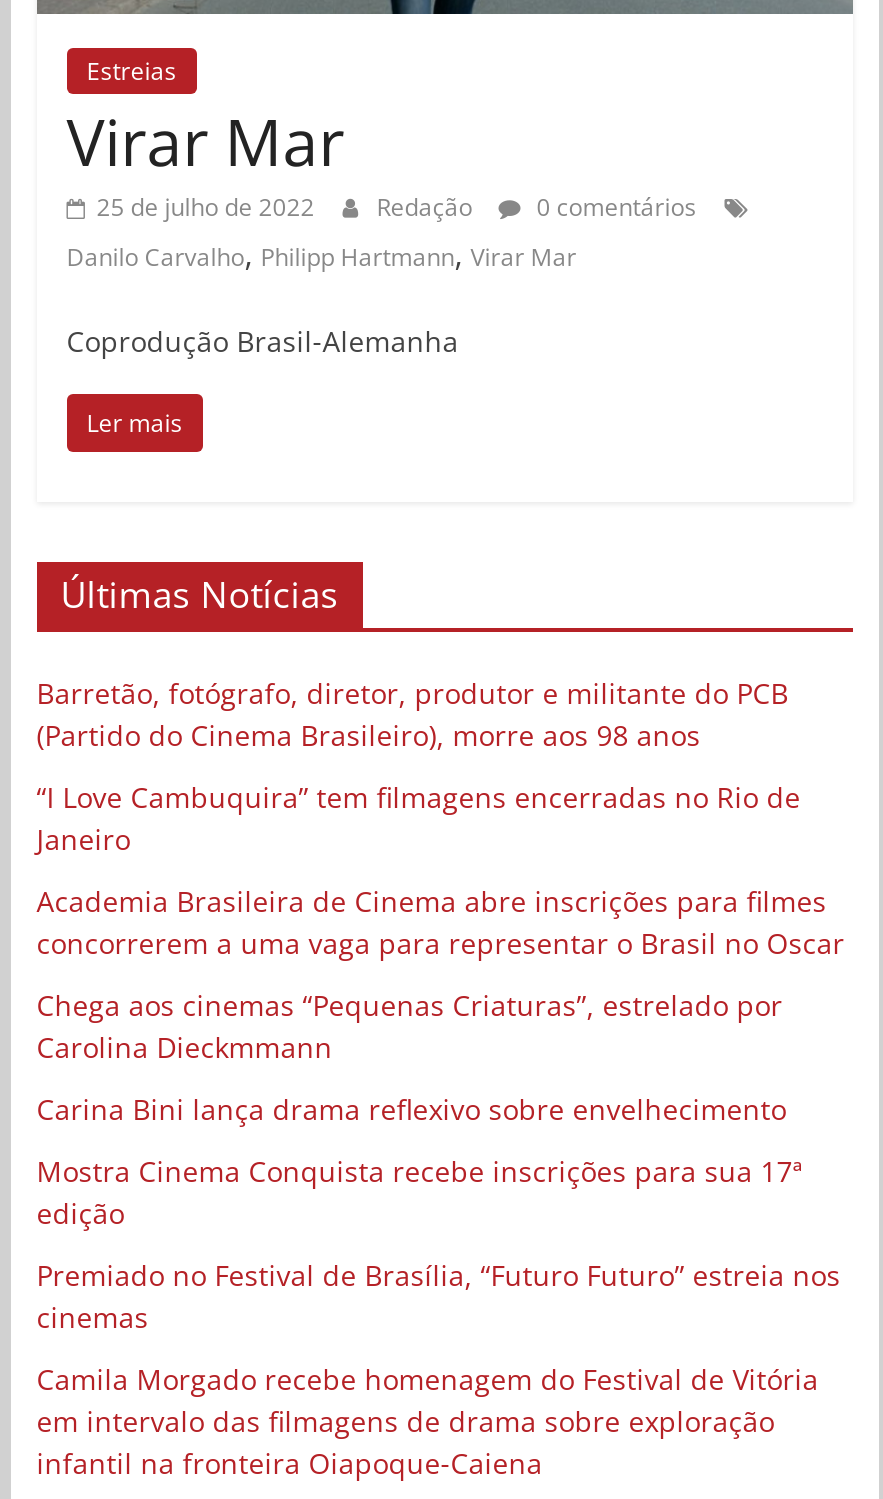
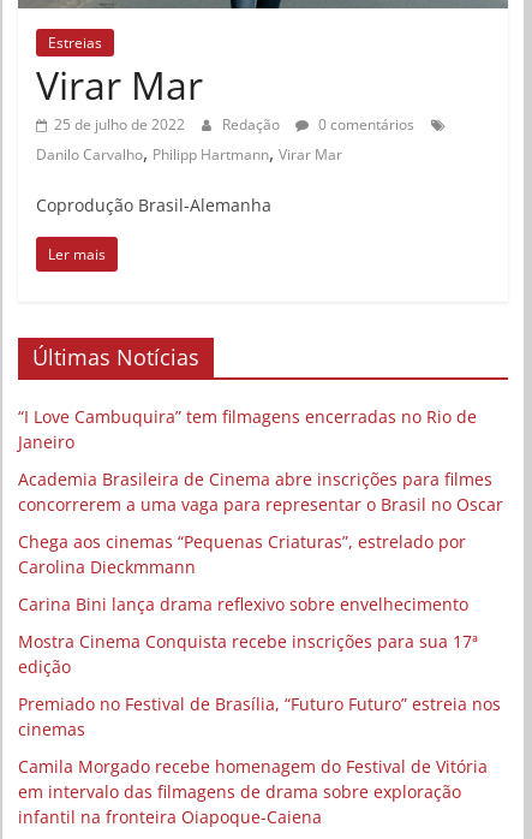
- Barretão, fotógrafo, diretor, produtor e militante do PCB
- (Partido do Cinema Brasileiro), morre aos 98 anos
